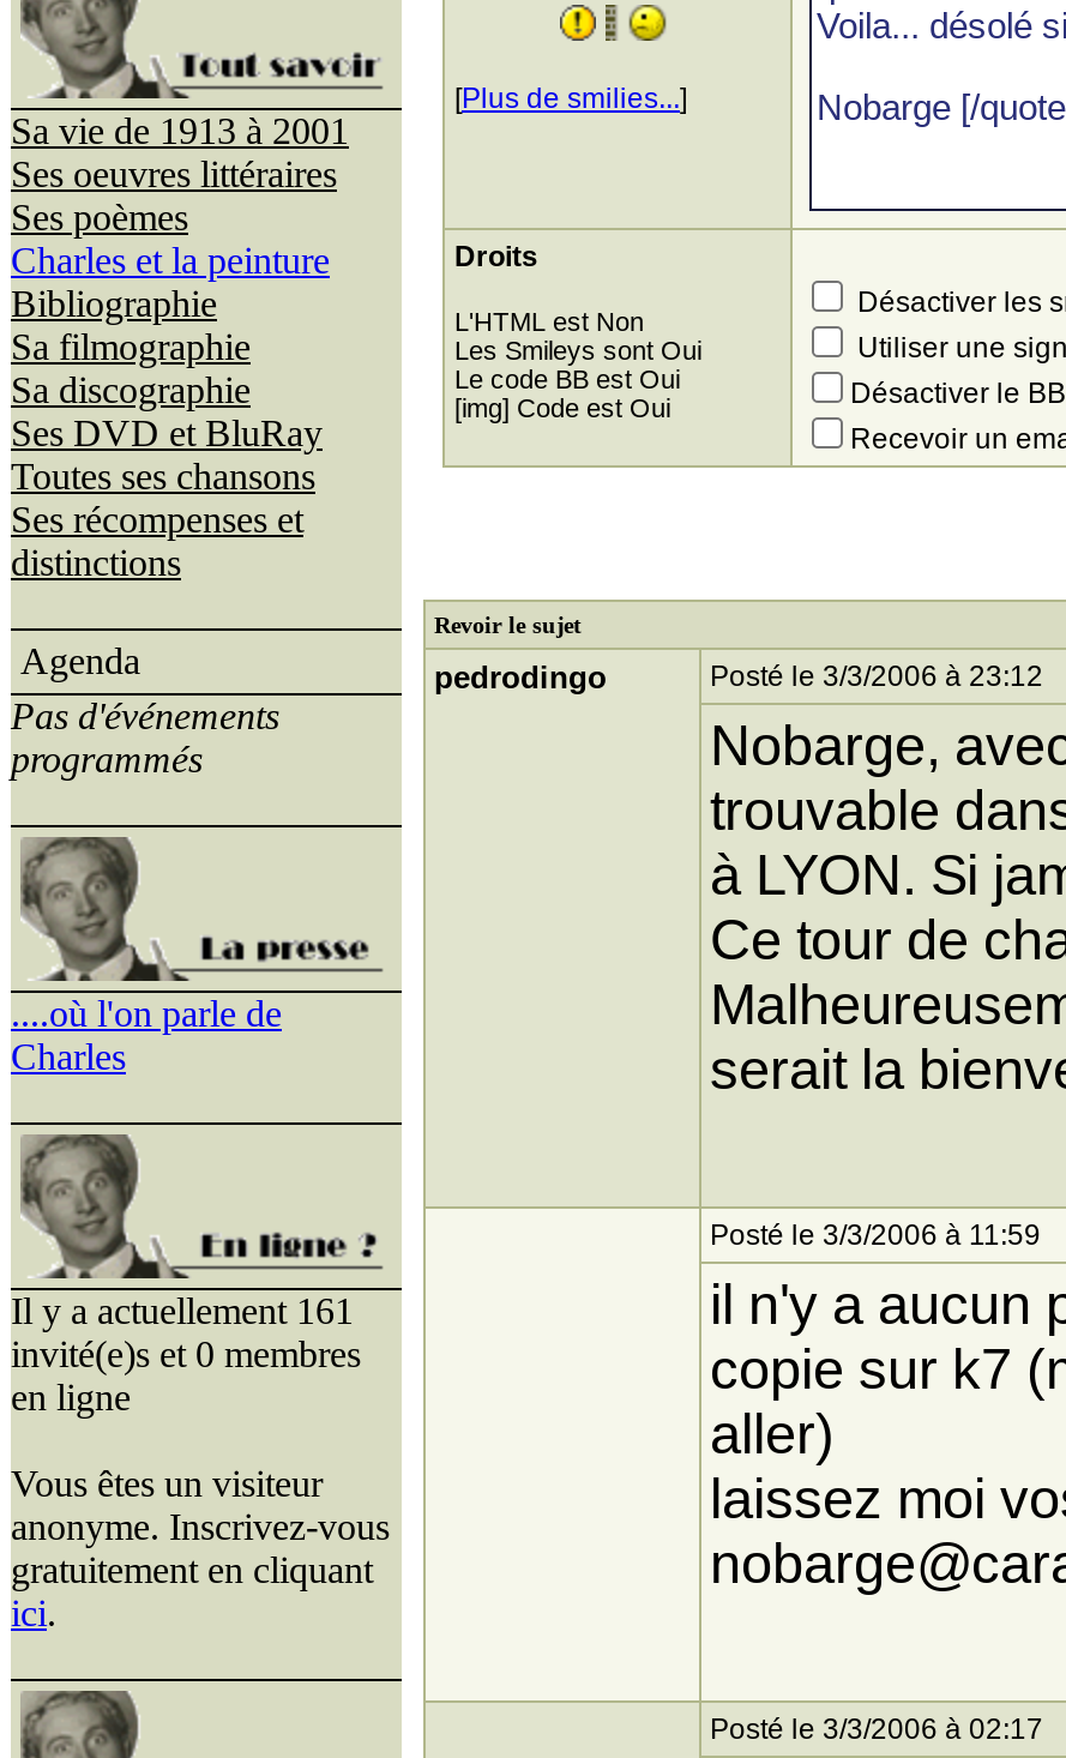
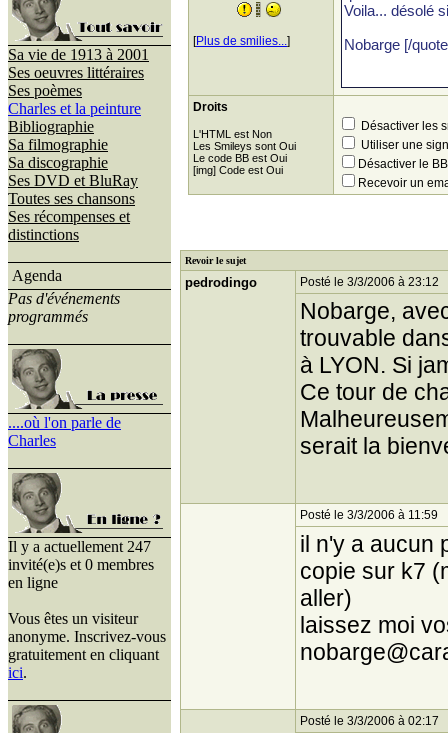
- Il y a actuellement 161
+ Il y a actuellement 247
